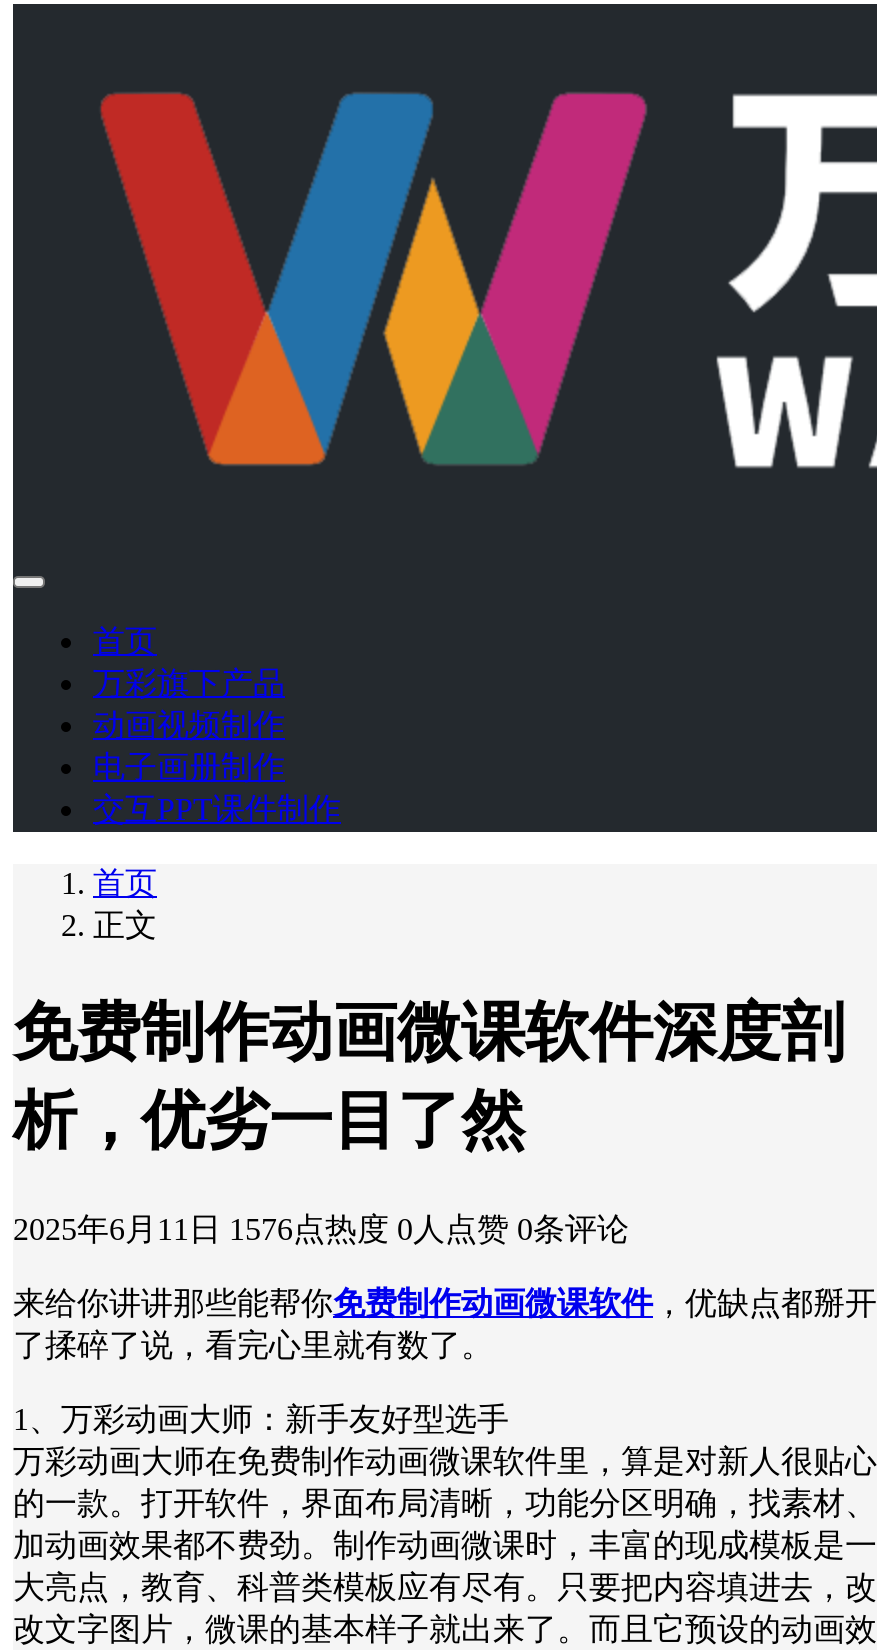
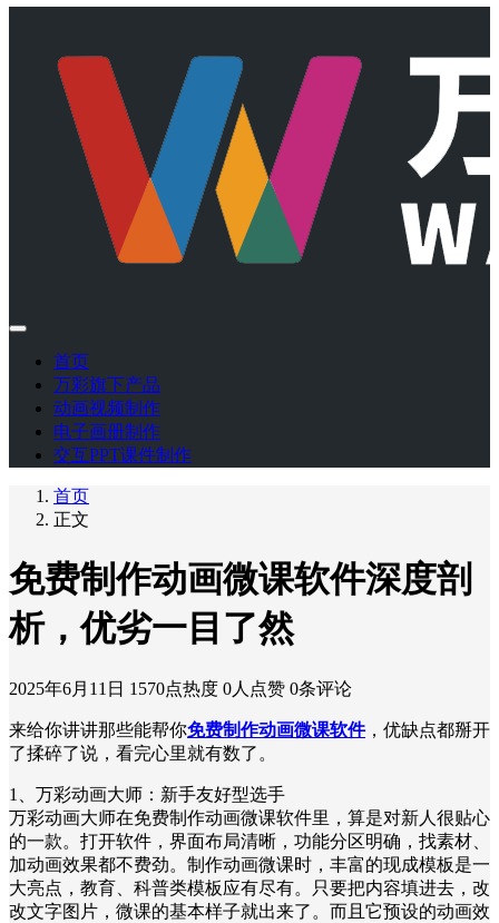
- 2025年6月11日 1576点热度 0人点赞 0条评论
+ 2025年6月11日 1570点热度 0人点赞 0条评论
